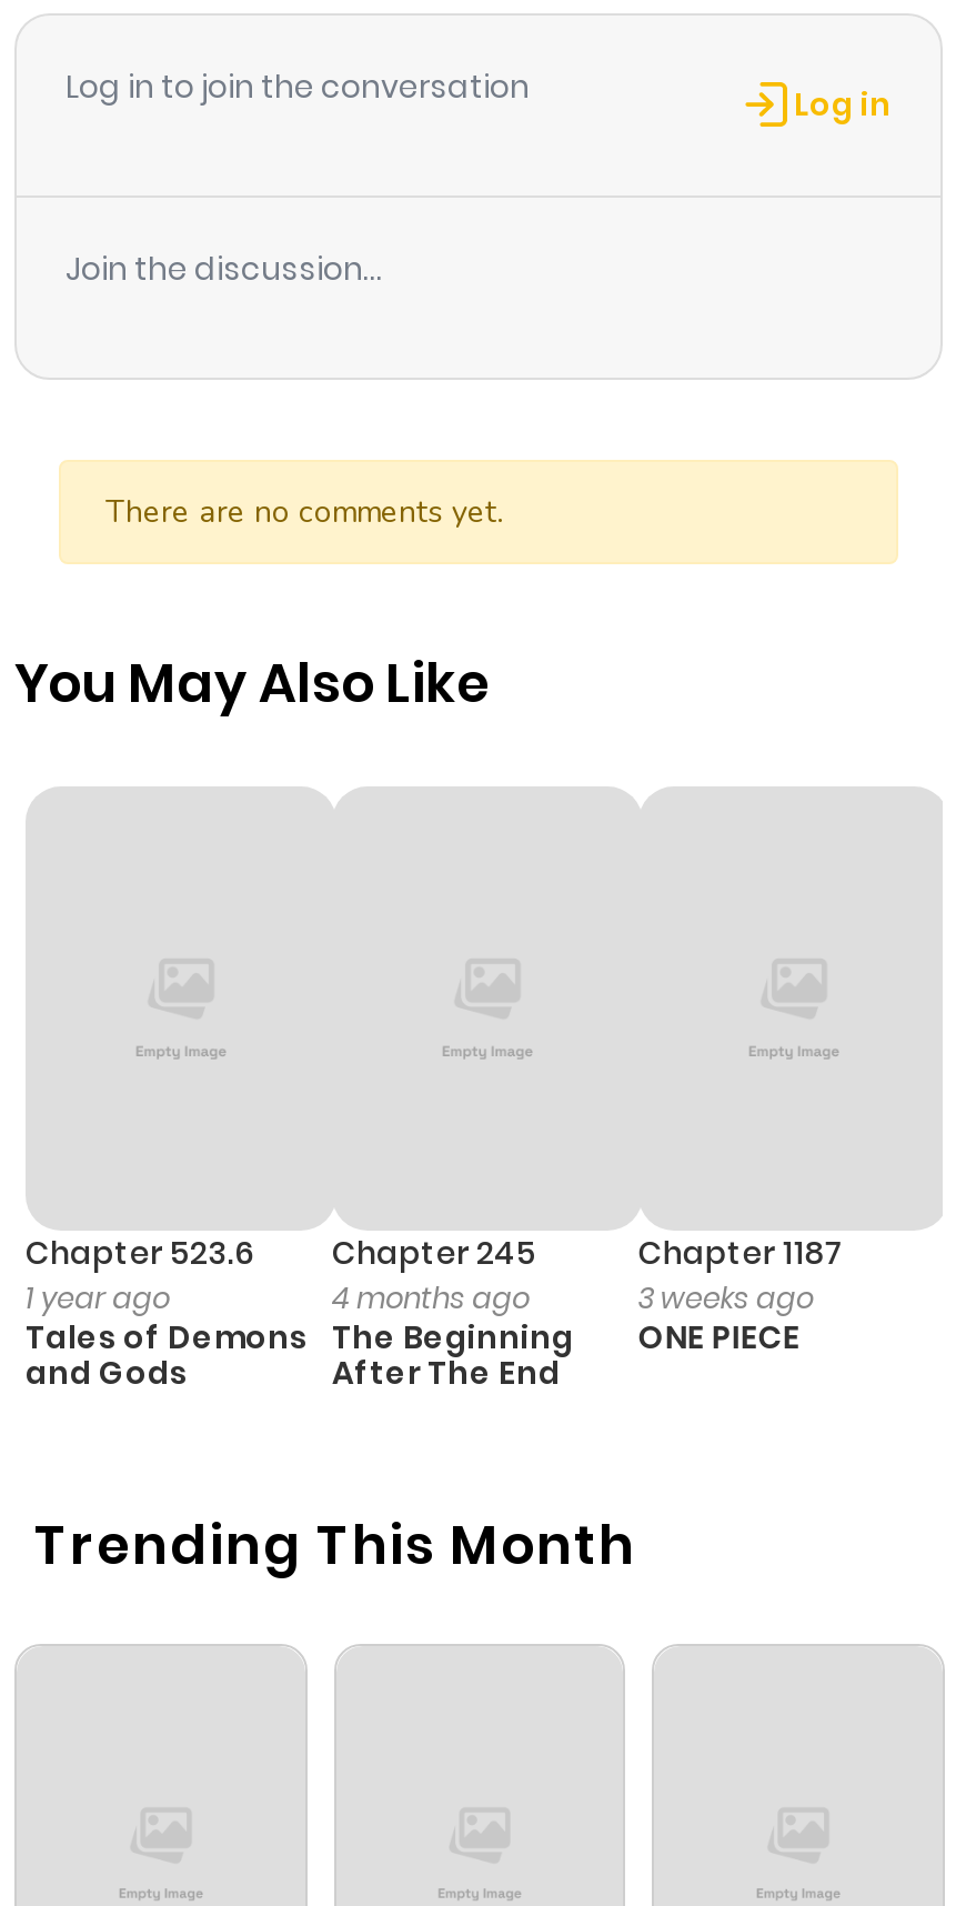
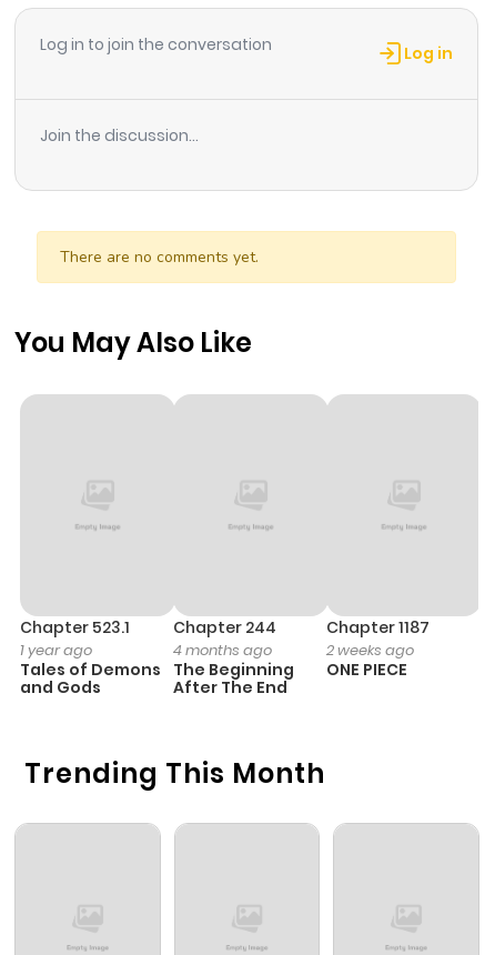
- Chapter 523.6
+ Chapter 523.1

- Chapter 245
+ Chapter 244

- 3 weeks ago
+ 2 weeks ago
